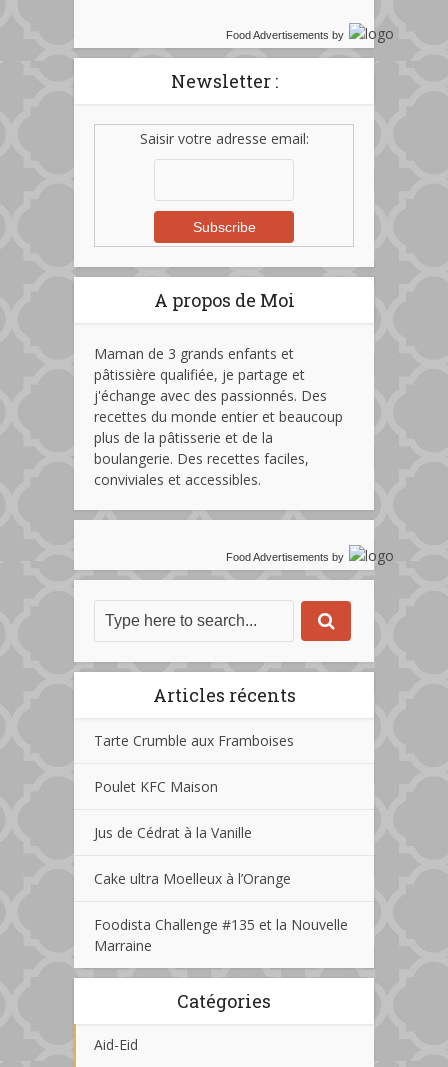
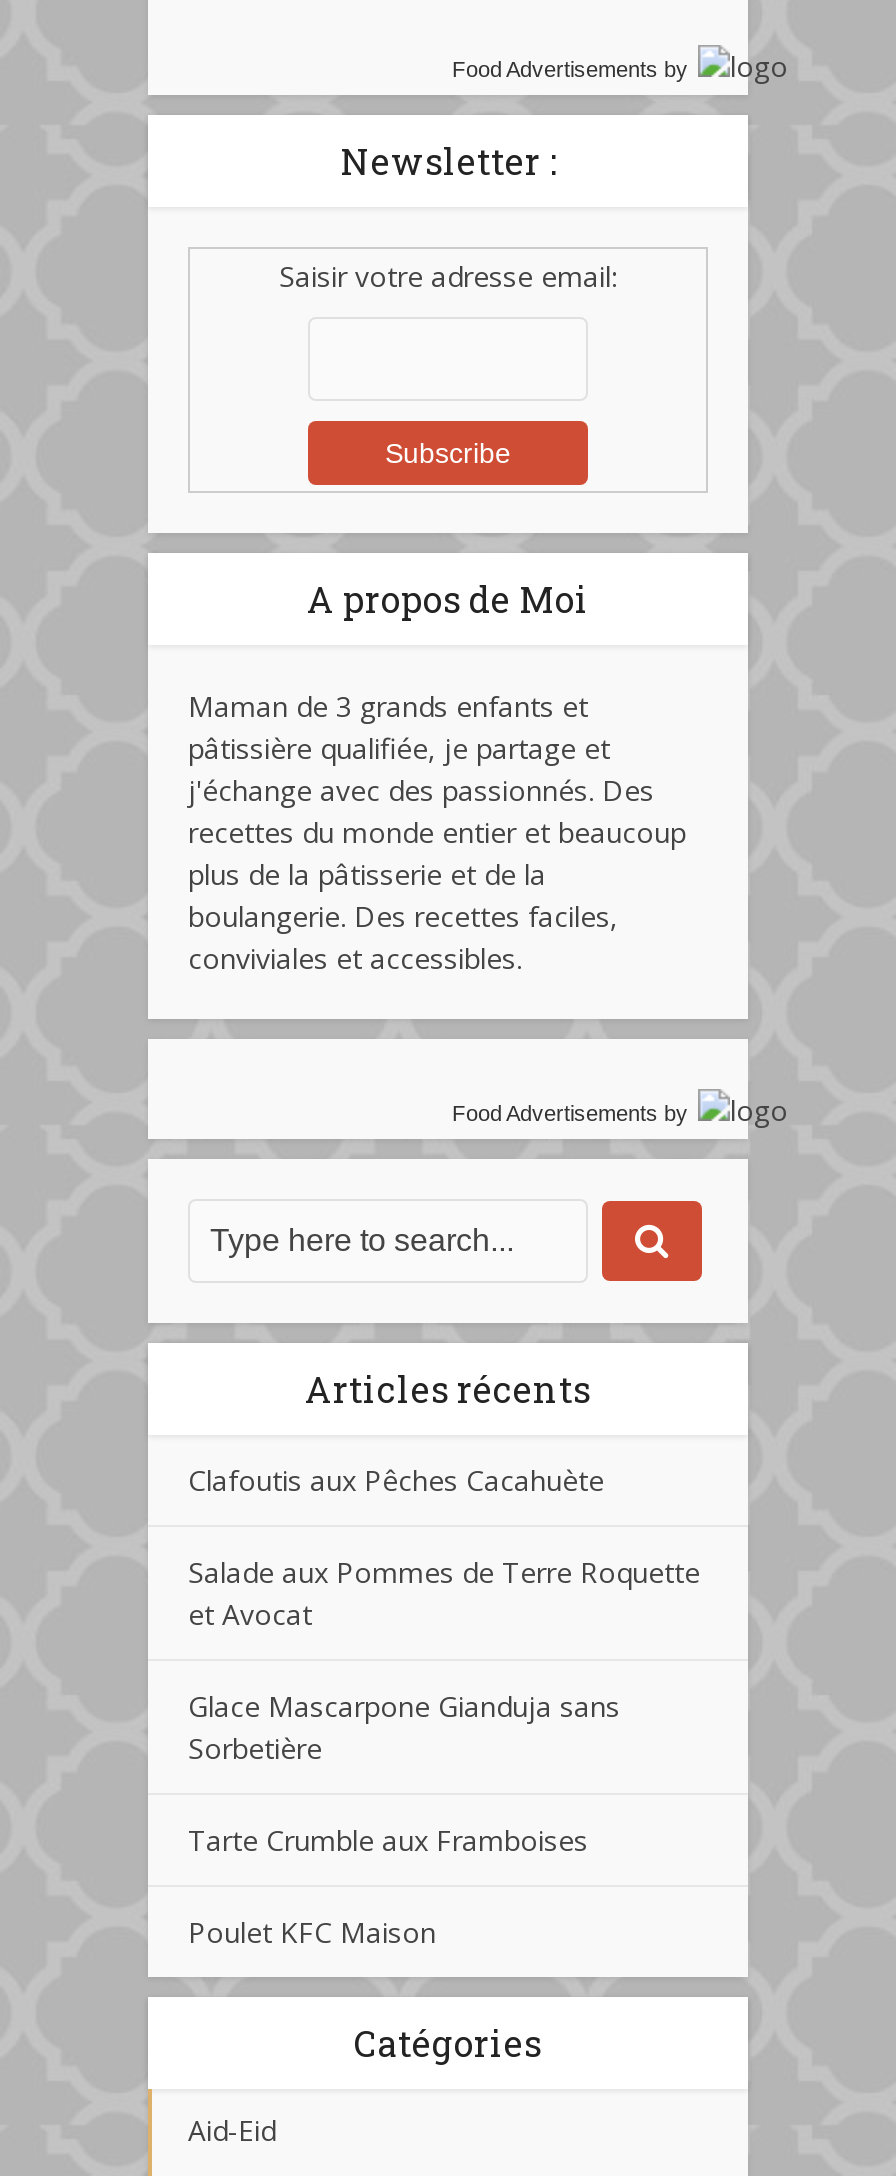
+ Clafoutis aux Pêches Cacahuète
+ Salade aux Pommes de Terre Roquette
+ et Avocat
+ Glace Mascarpone Gianduja sans
+ Sorbetière

moved down: Tarte Crumble aux Framboises | Poulet KFC Maison

- Jus de Cédrat à la Vanille
- Cake ultra Moelleux à l’Orange
- Foodista Challenge #135 et la Nouvelle
- Marraine
